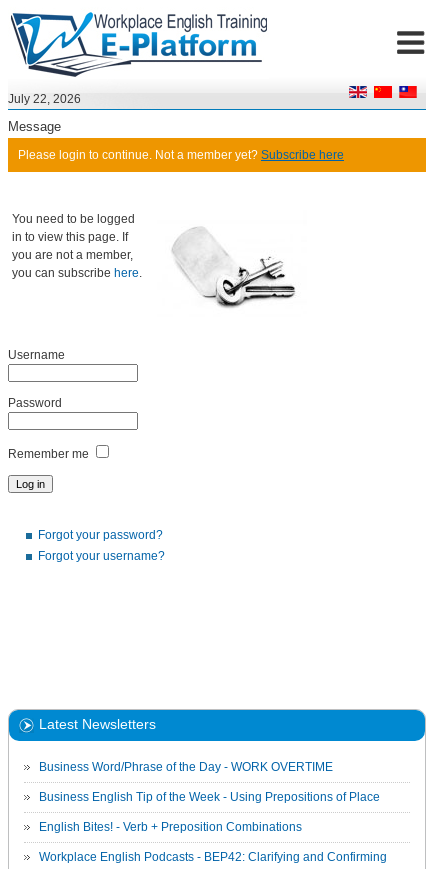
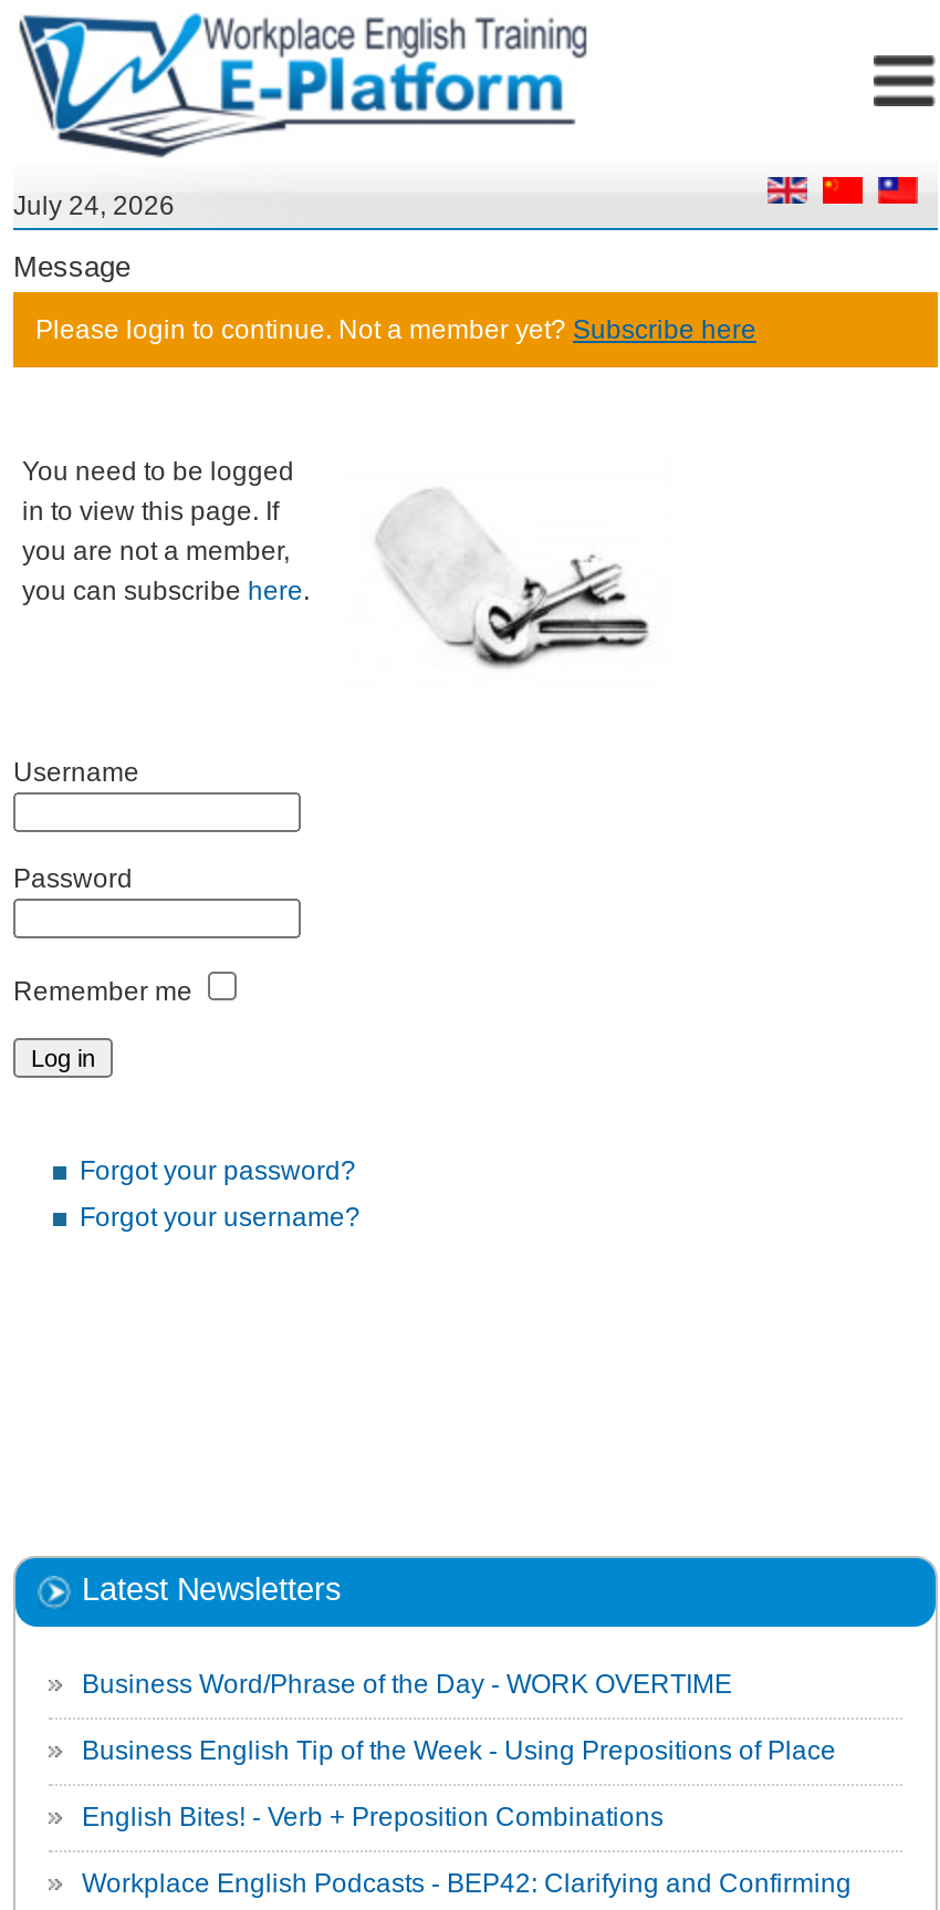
- July 22, 2026
+ July 24, 2026
